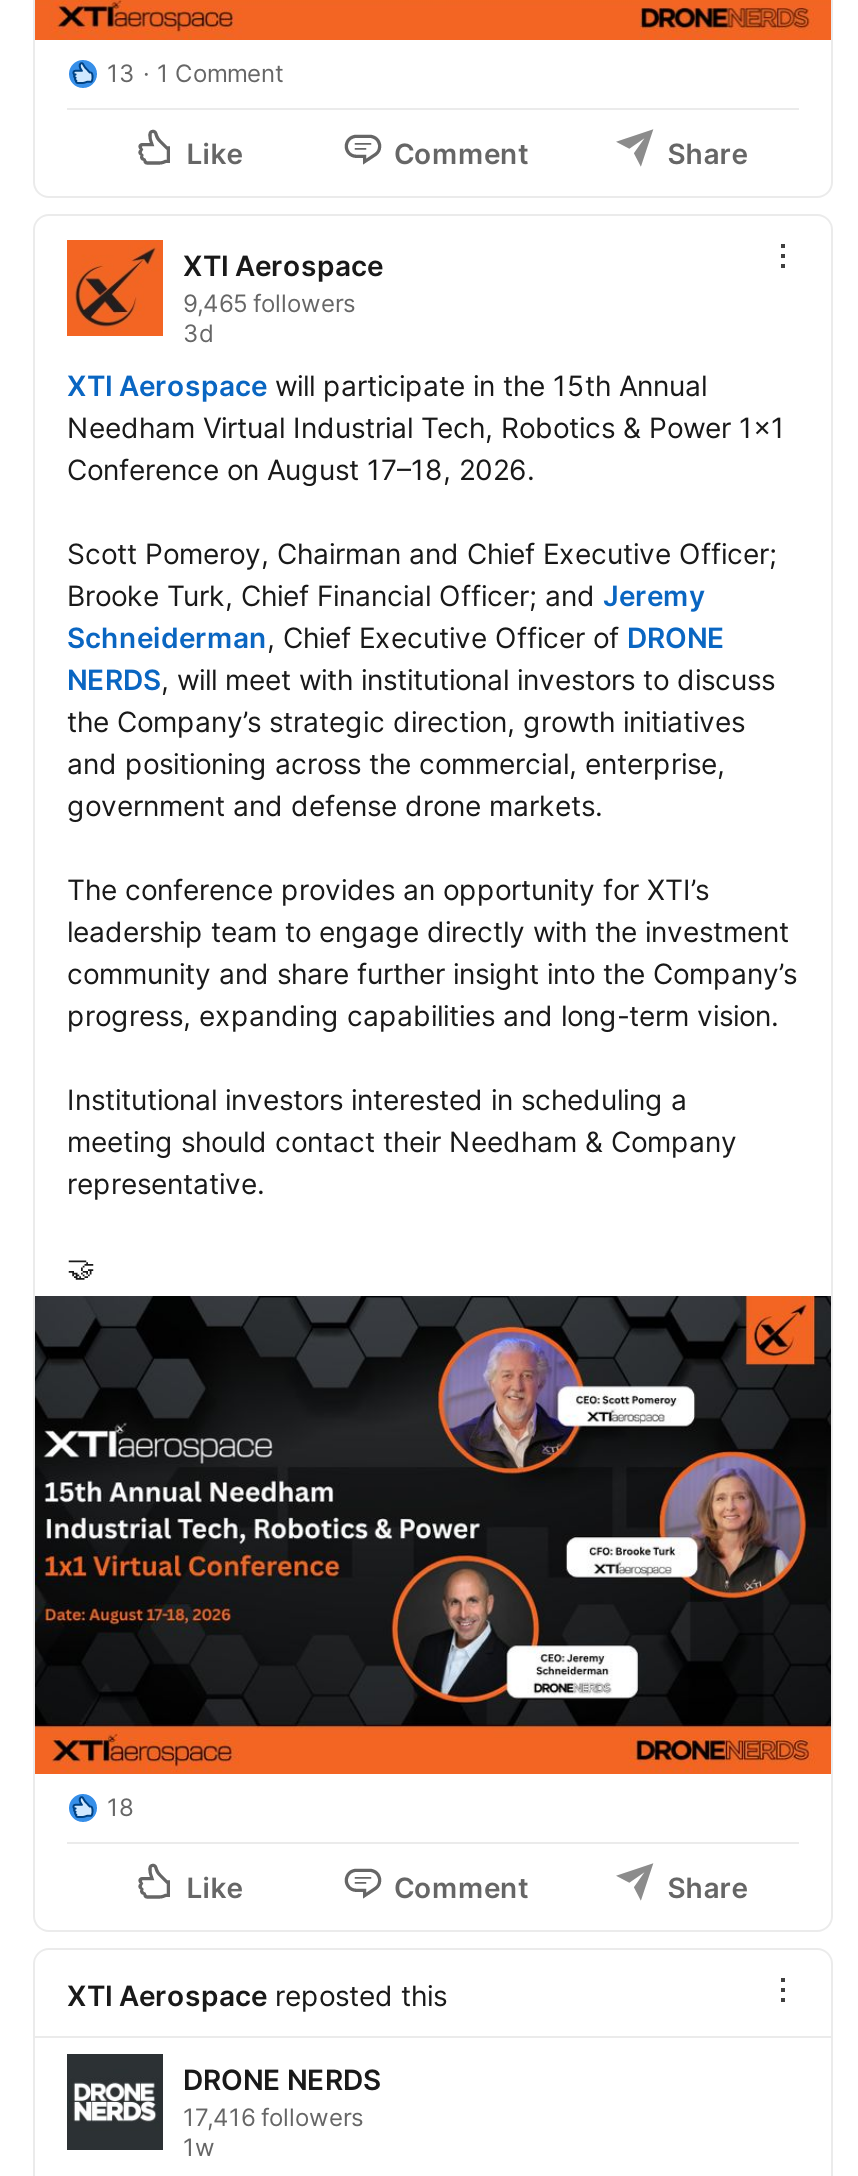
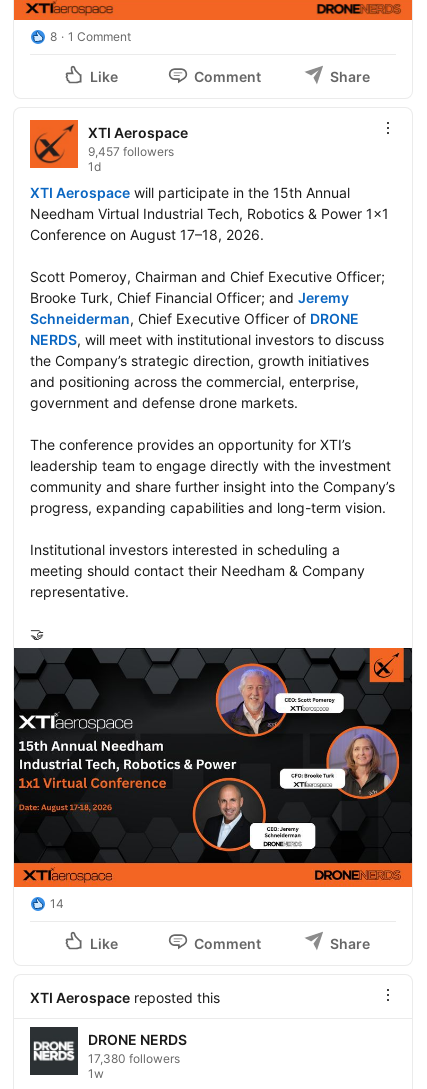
- 13 1 Comment
+ 8 1 Comment

- 9,465 followers
- 3d
+ 9,457 followers
+ 1d

- 18
+ 14

- 17,416 followers
+ 17,380 followers
